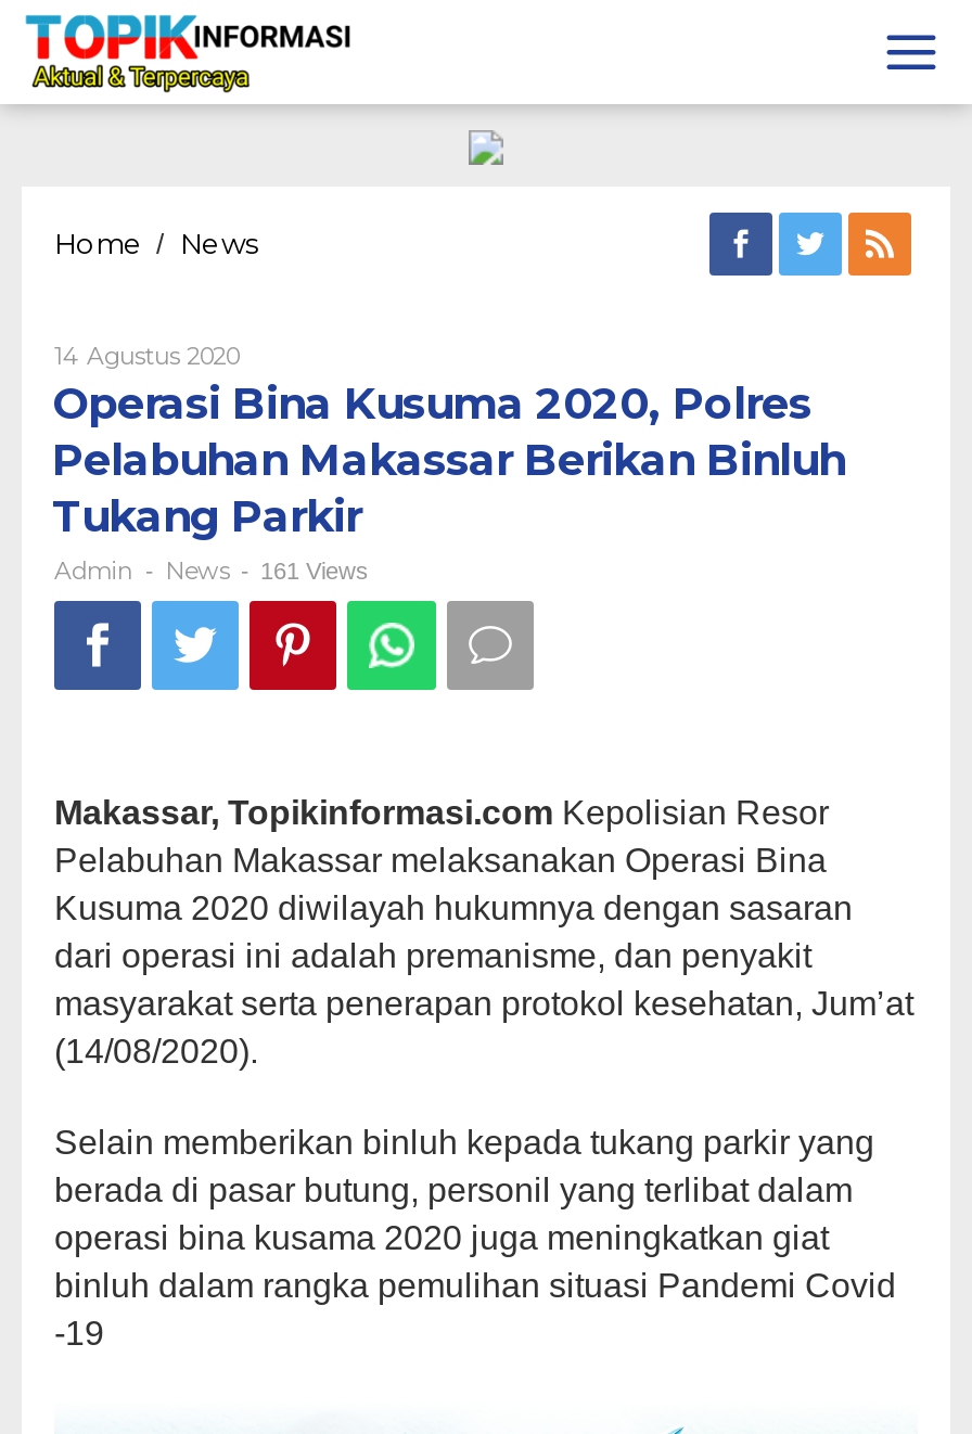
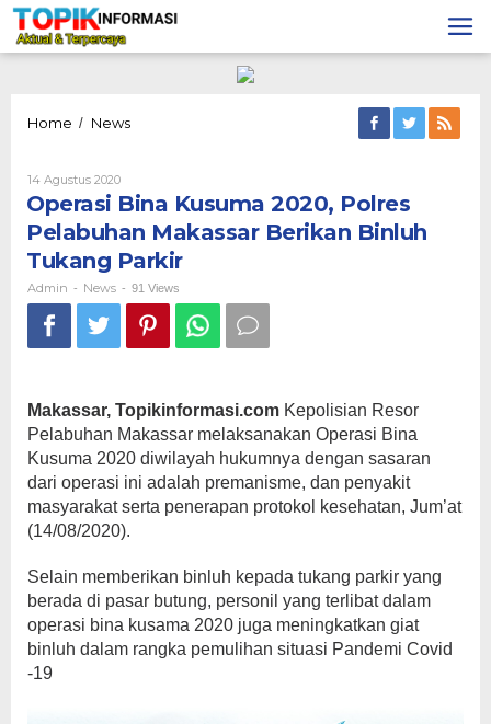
- Admin - News - 161 Views
+ Admin - News - 91 Views
